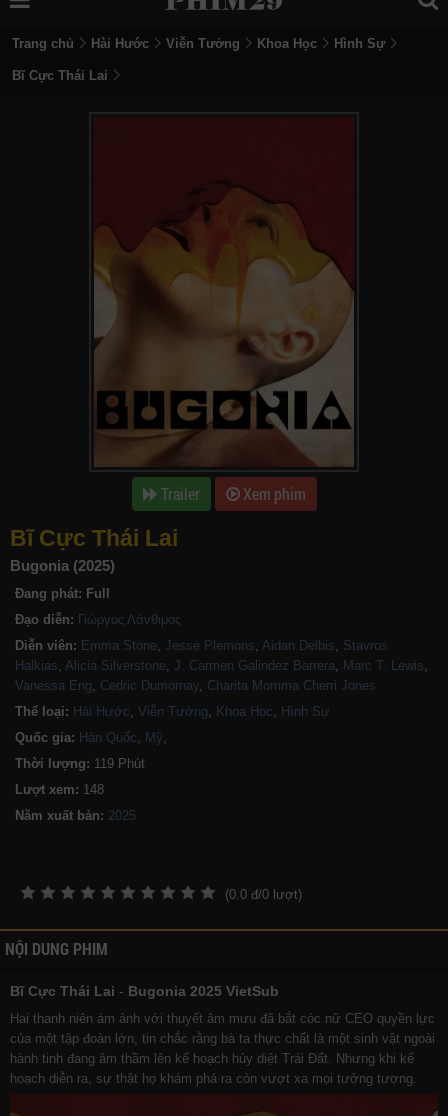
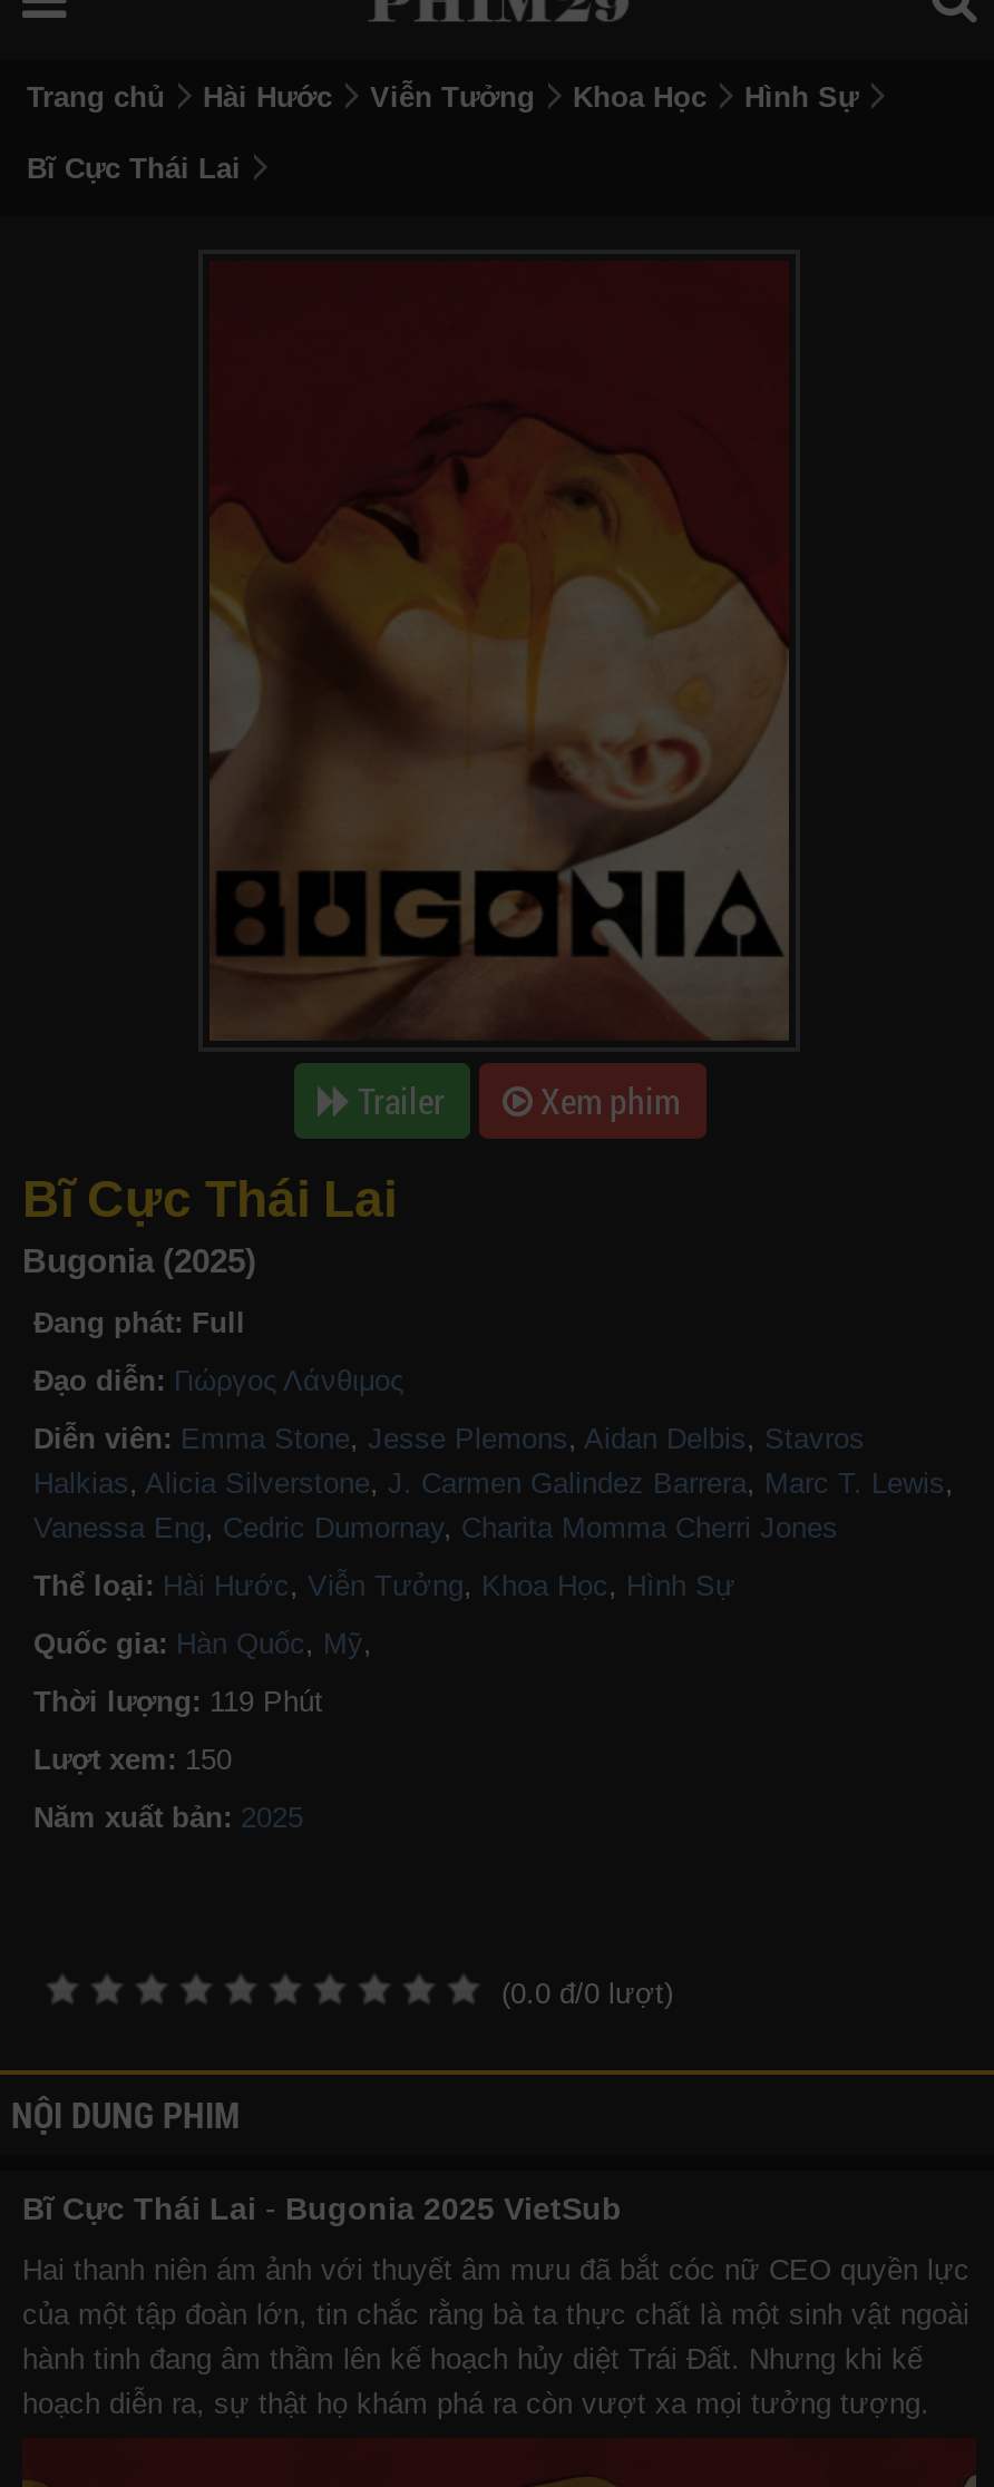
- Lượt xem: 148
+ Lượt xem: 150
